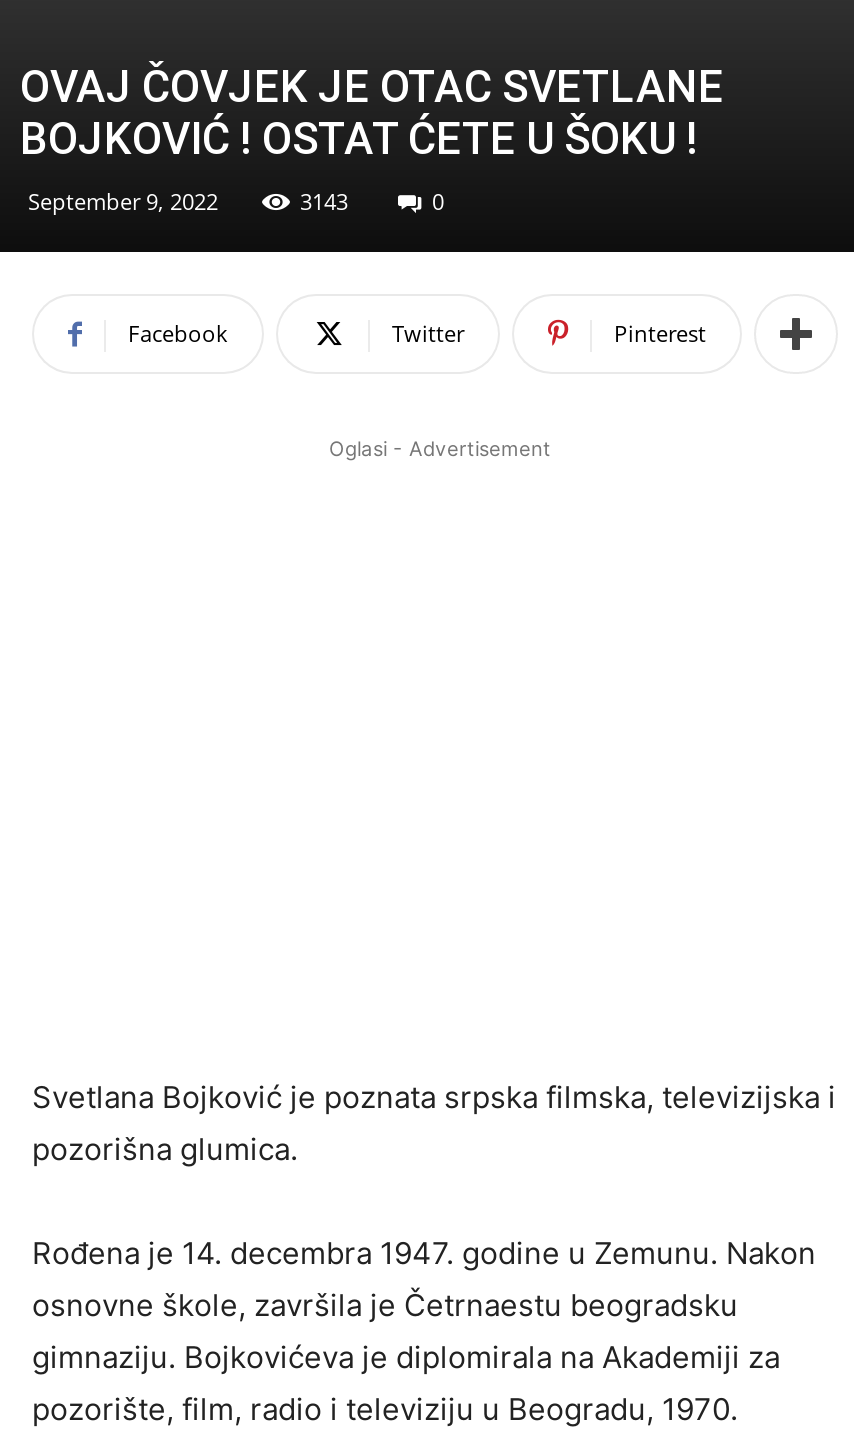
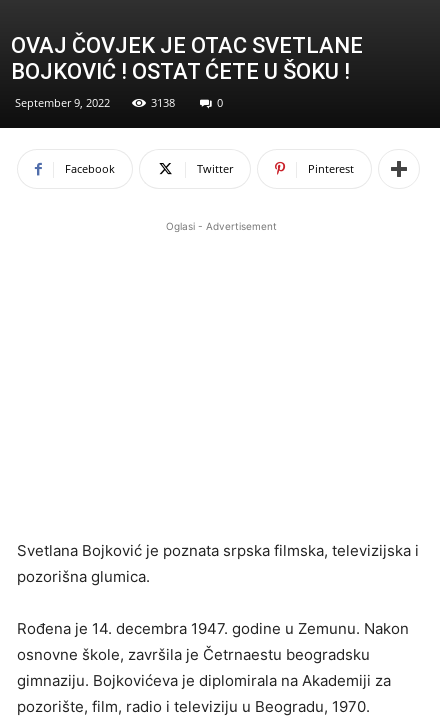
- 3143
+ 3138
